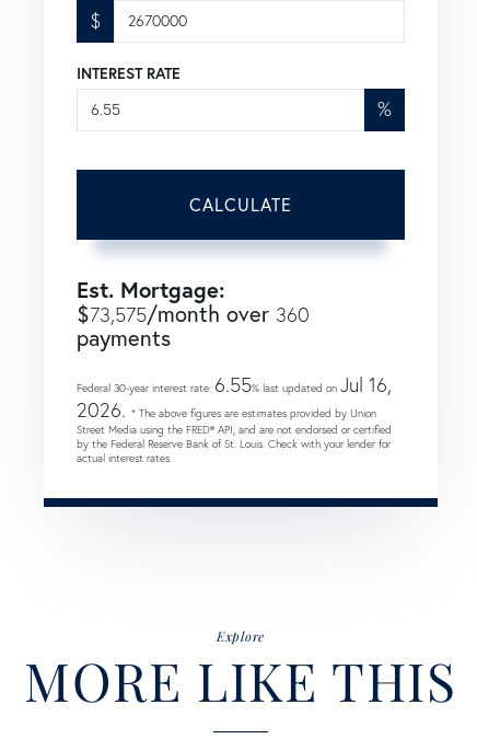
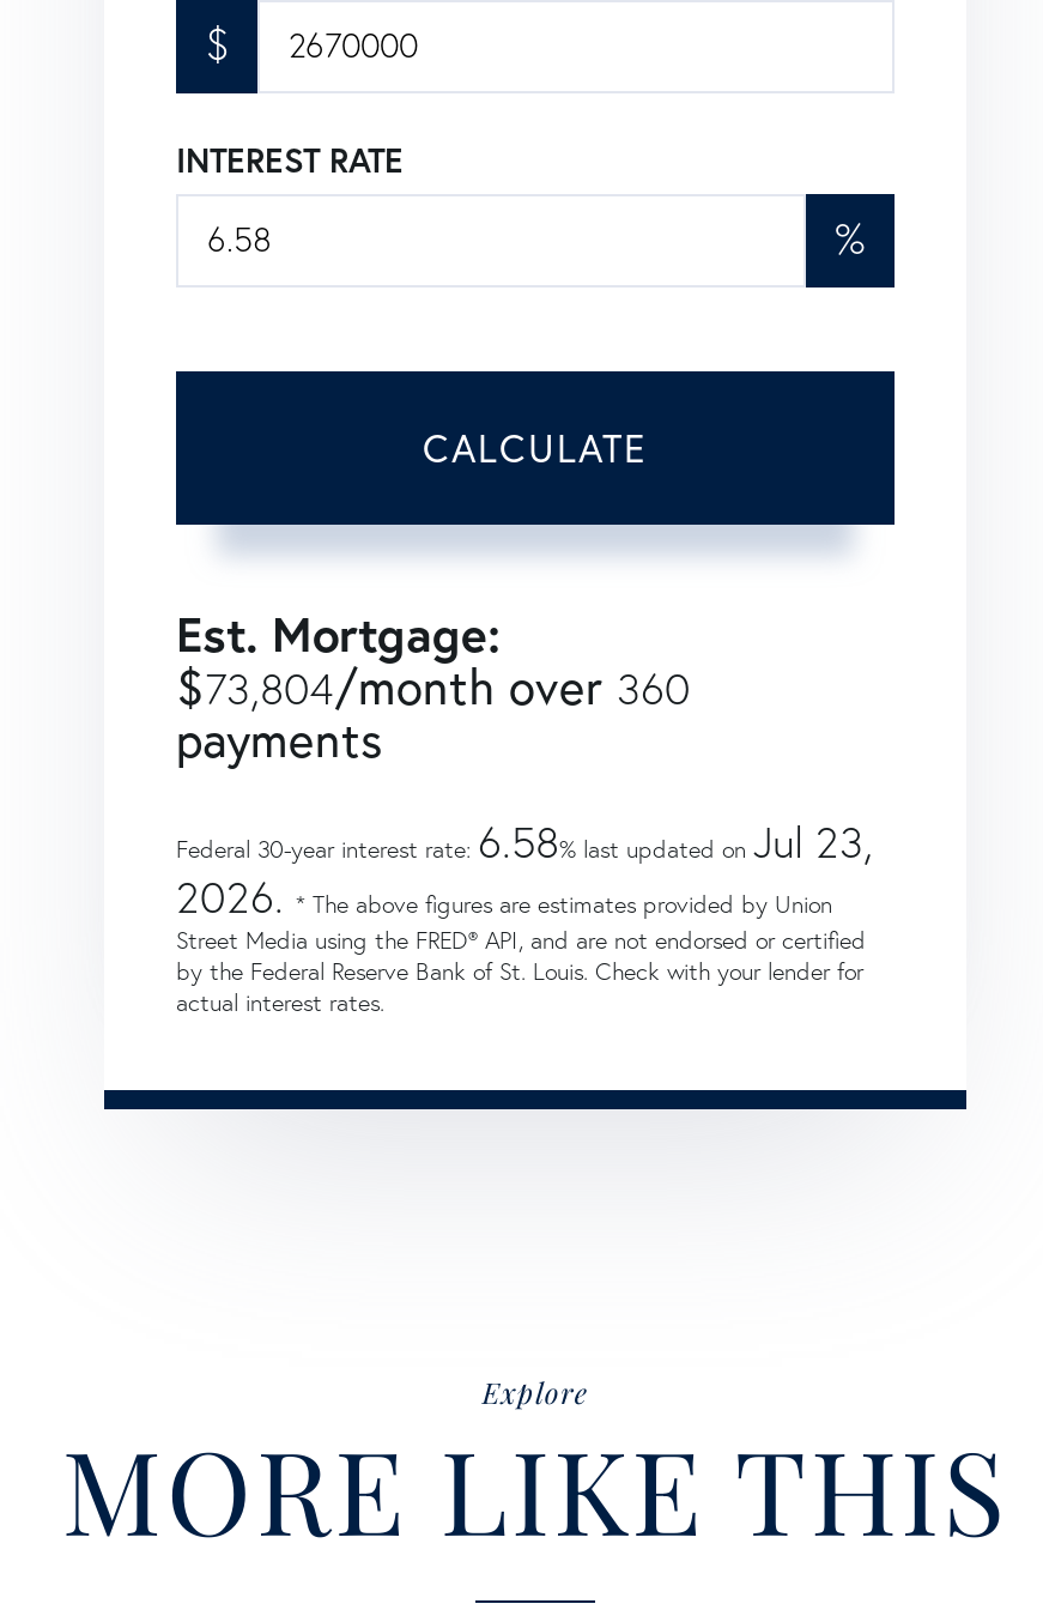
- $73,575/month over 360
+ $73,804/month over 360

- Federal 30-year interest rate: 6.55% last updated on Jul 16,
+ Federal 30-year interest rate: 6.58% last updated on Jul 23,
